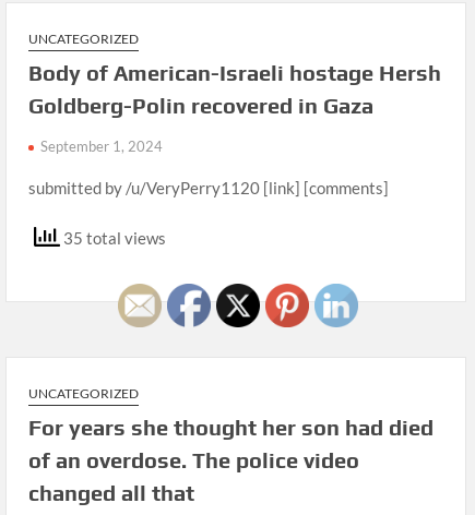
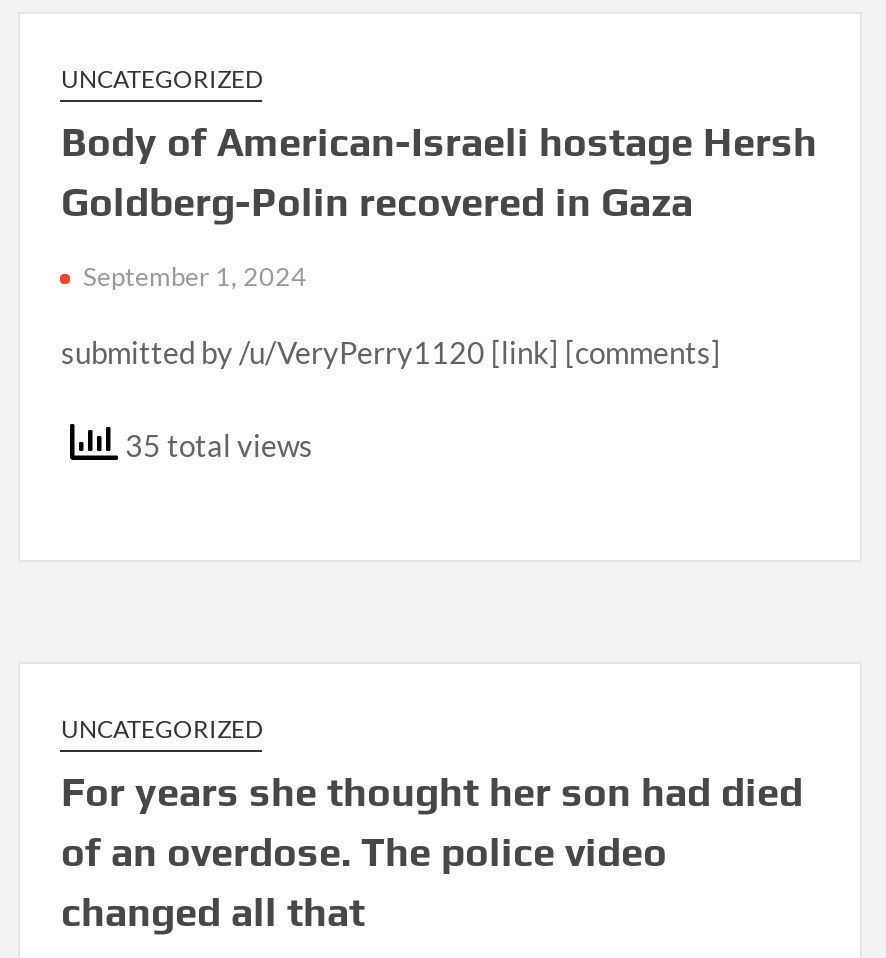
- [image]
